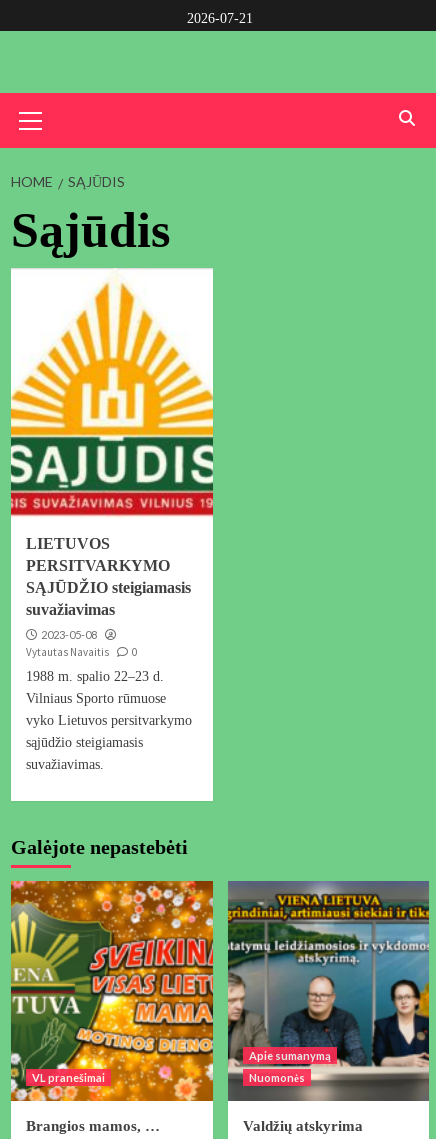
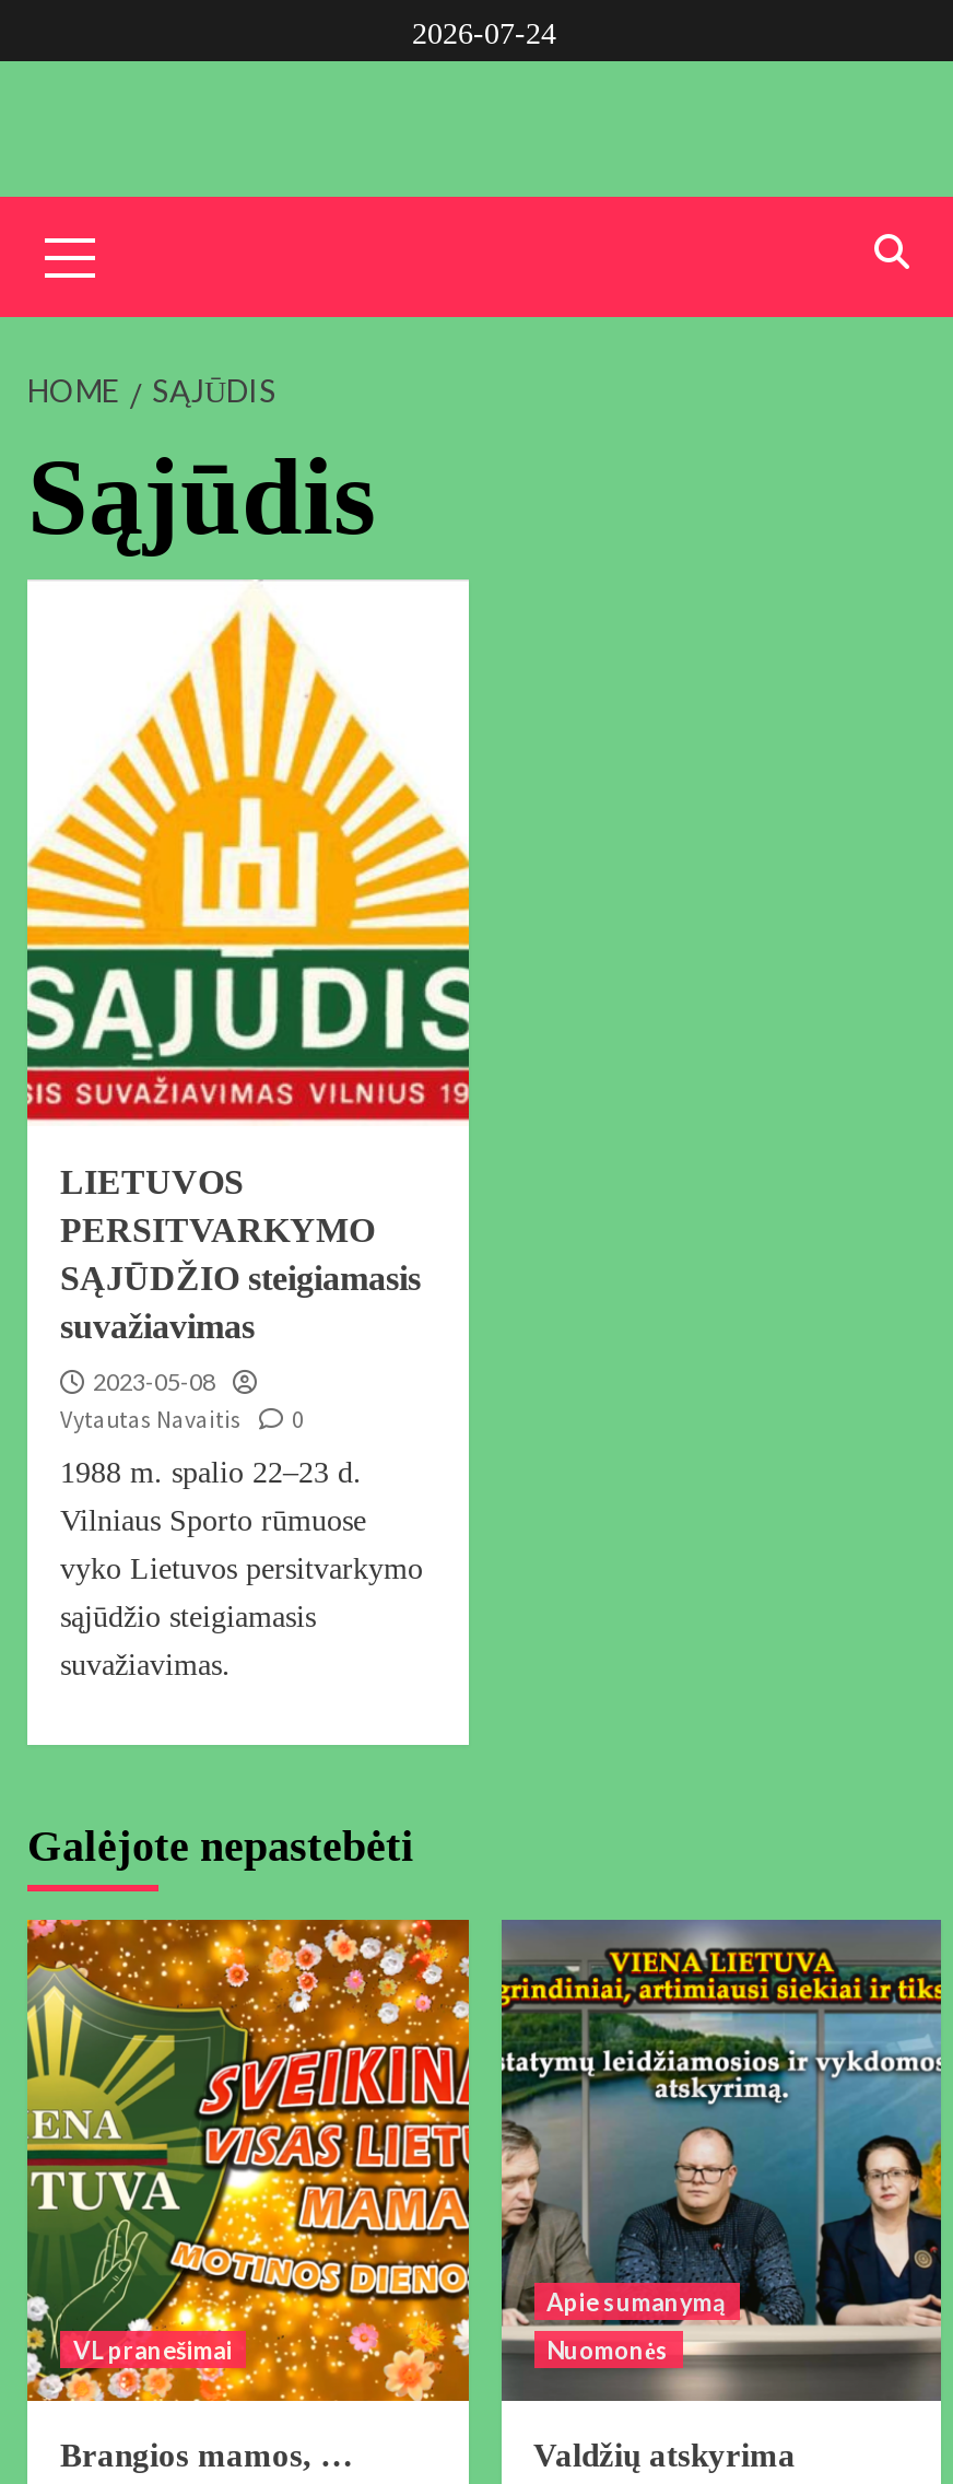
- 2026-07-21
+ 2026-07-24
